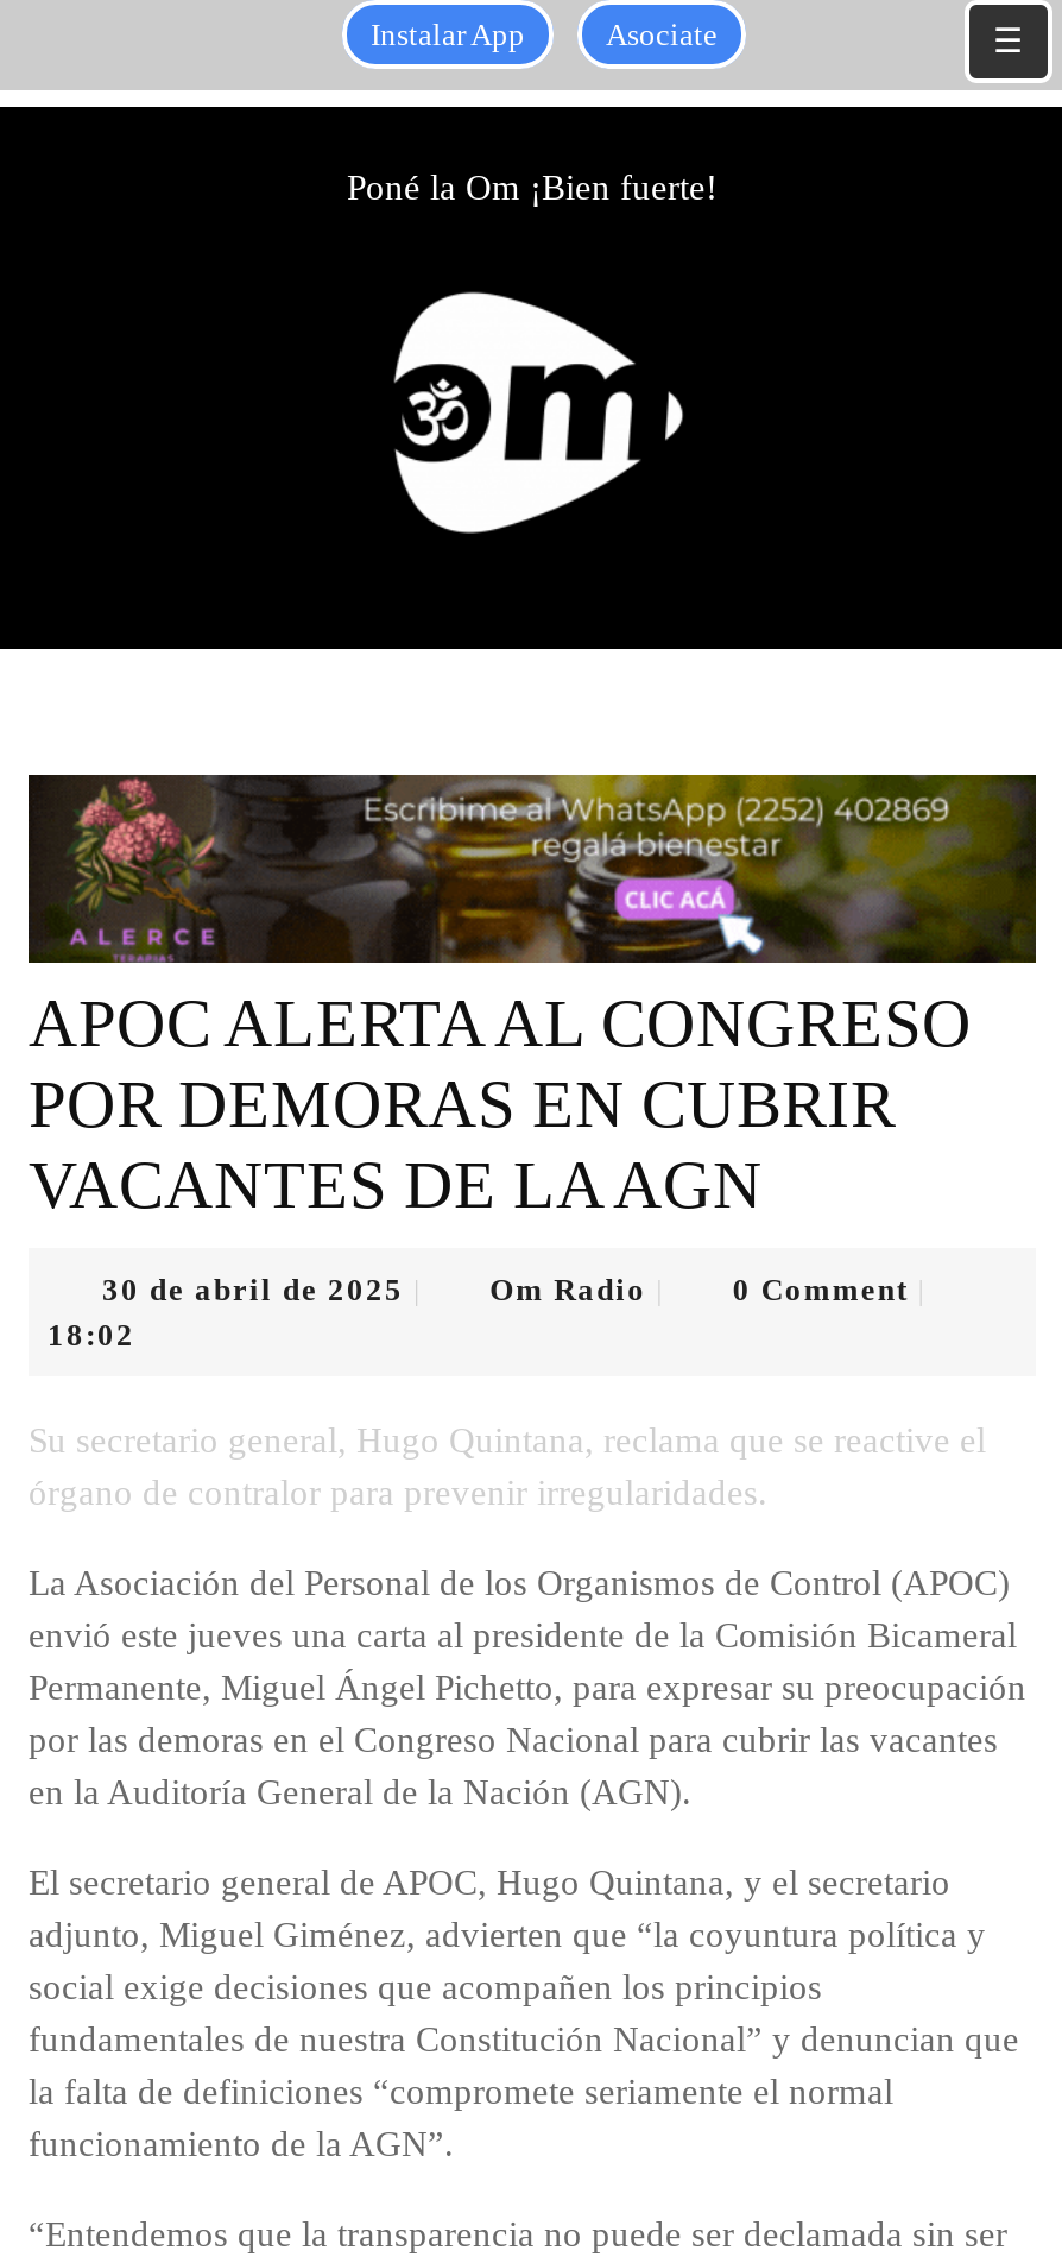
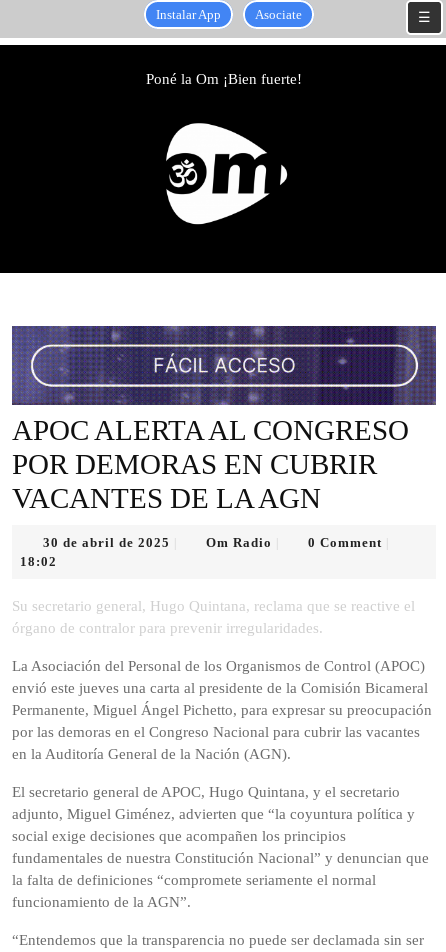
- [image]
+ [image]
